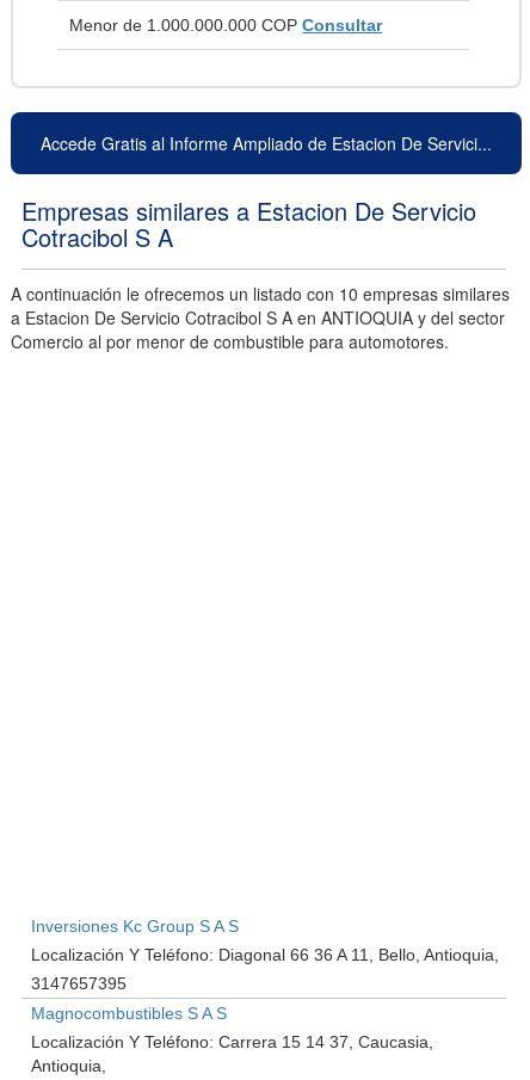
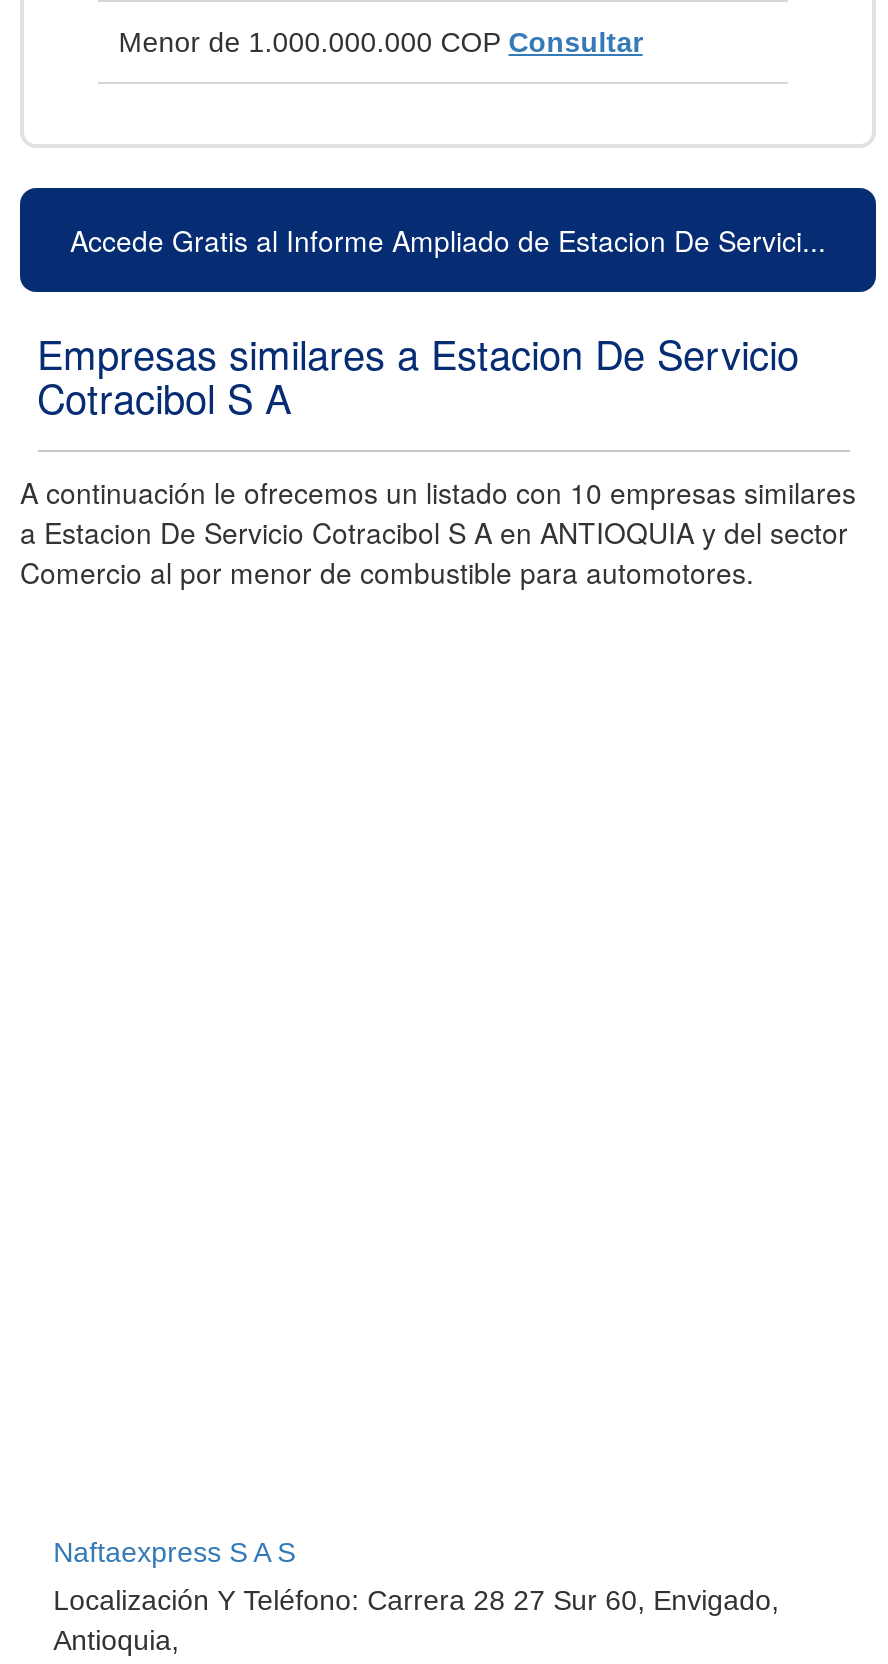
- Inversiones Kc Group S A S
- Localización Y Teléfono: Diagonal 66 36 A 11, Bello, Antioquia
- 3147657395
- Magnocombustibles S A S
- Localización Y Teléfono: Carrera 15 14 37, Caucasia,
+ Naftaexpress S A S
+ Localización Y Teléfono: Carrera 28 27 Sur 60, Envigado,
